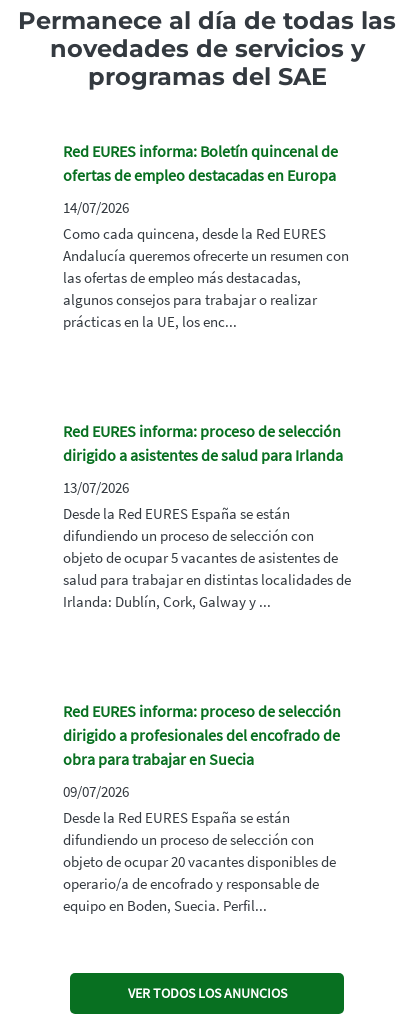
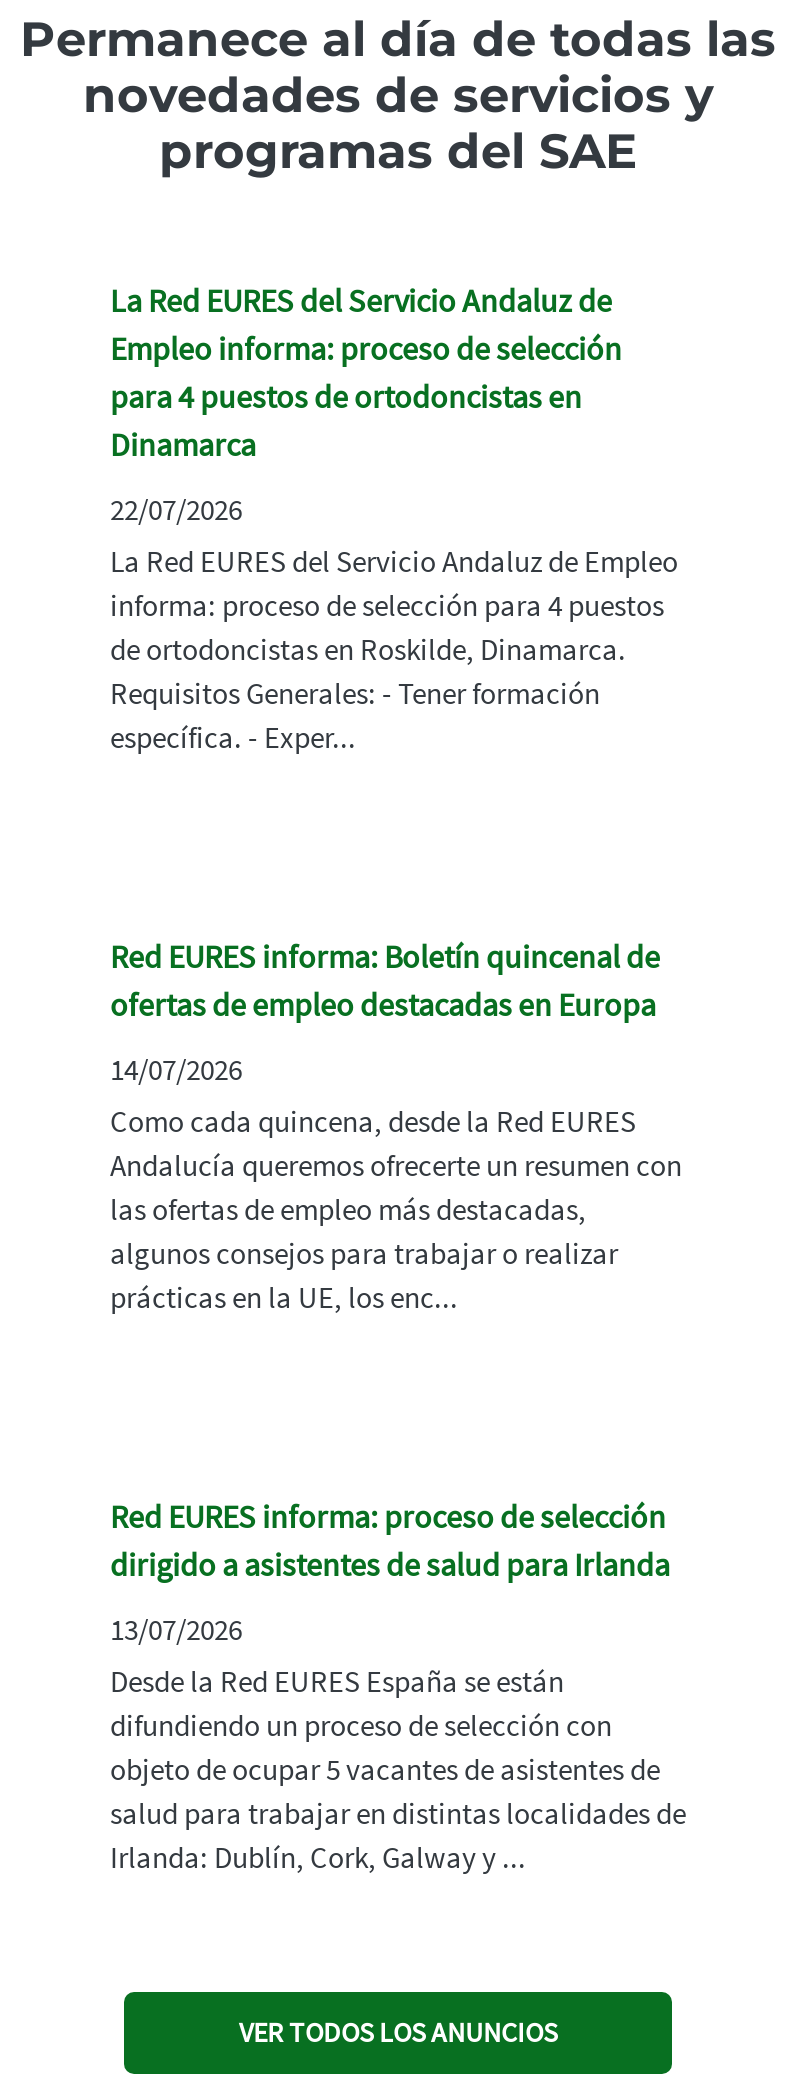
+ La Red EURES del Servicio Andaluz de
+ Empleo informa: proceso de selección
+ para 4 puestos de ortodoncistas en
+ Dinamarca
+ 22/07/2026
+ La Red EURES del Servicio Andaluz de Empleo
+ informa: proceso de selección para 4 puestos
+ de ortodoncistas en Roskilde, Dinamarca.
+ Requisitos Generales: - Tener formación
+ específica. - Exper...

moved down: Red EURES informa: Boletín quincenal de | ofertas de empleo destacadas en Europa | 14/07/2026 | ... | salud para trabajar en distintas localidades de | Irlanda: Dublín, Cork, Galway y ...

- Red EURES informa: proceso de selección
- dirigido a profesionales del encofrado de
- obra para trabajar en Suecia
- 09/07/2026
- Desde la Red EURES España se están
- difundiendo un proceso de selección con
- objeto de ocupar 20 vacantes disponibles de
- operario/a de encofrado y responsable de
- equipo en Boden, Suecia. Perfil...
